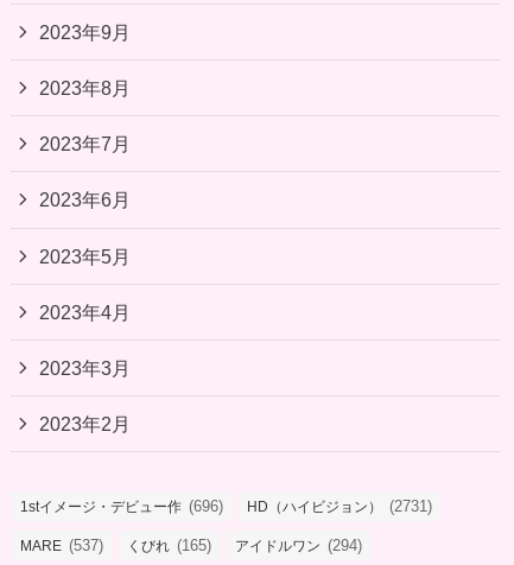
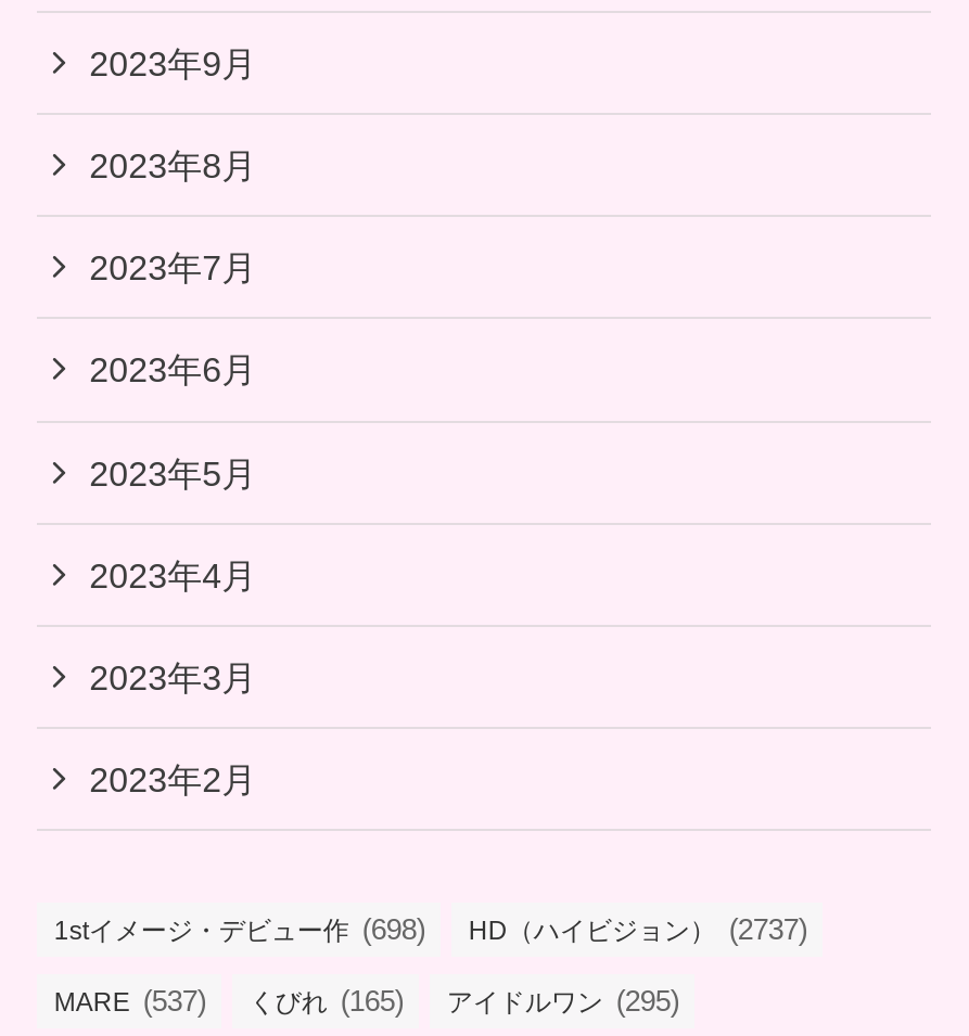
- 1stイメージ・デビュー作 (696)
+ 1stイメージ・デビュー作 (698)

- HD（ハイビジョン） (2731)
+ HD（ハイビジョン） (2737)

- アイドルワン (294)
+ アイドルワン (295)
